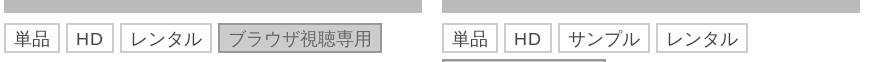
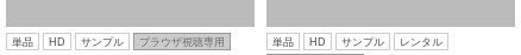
- レンタル
+ サンプル
